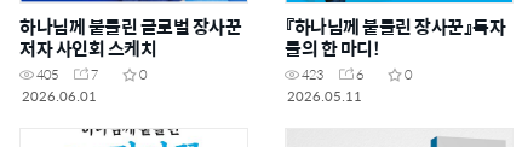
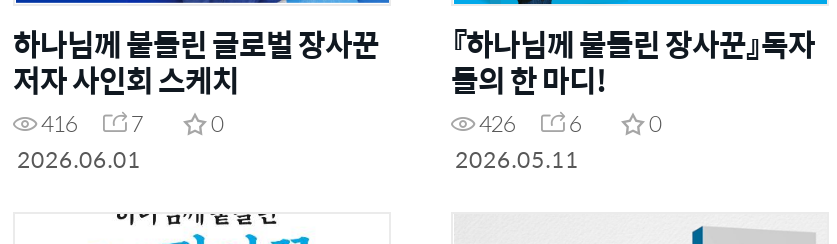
- 405 7 0
+ 416 7 0

- 423 6 0
+ 426 6 0
